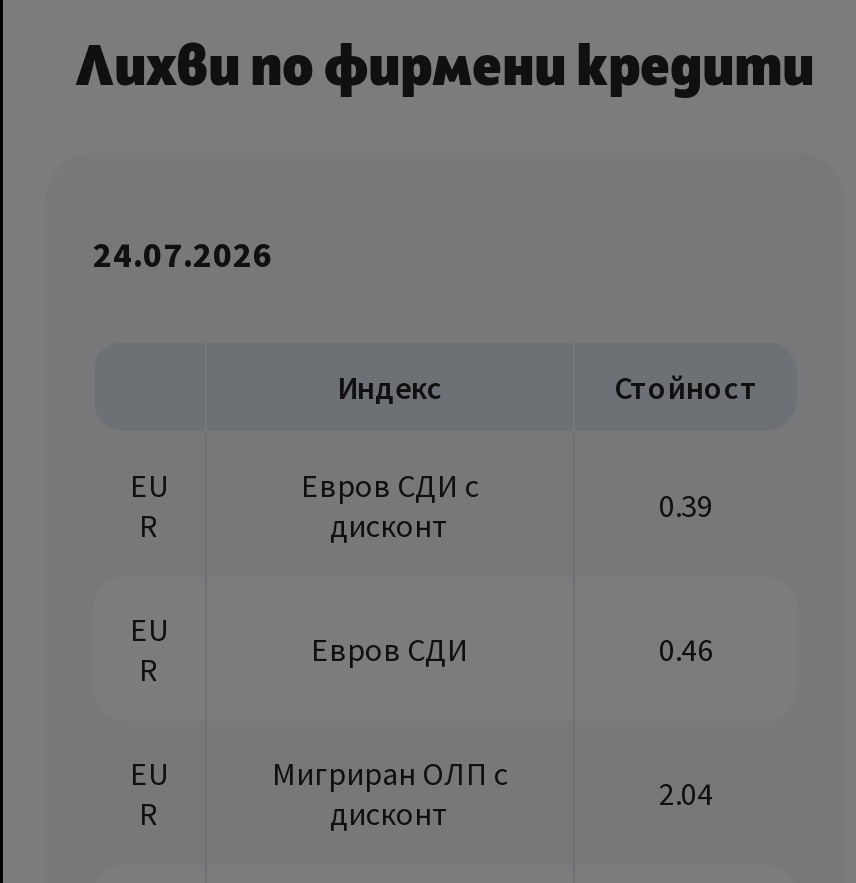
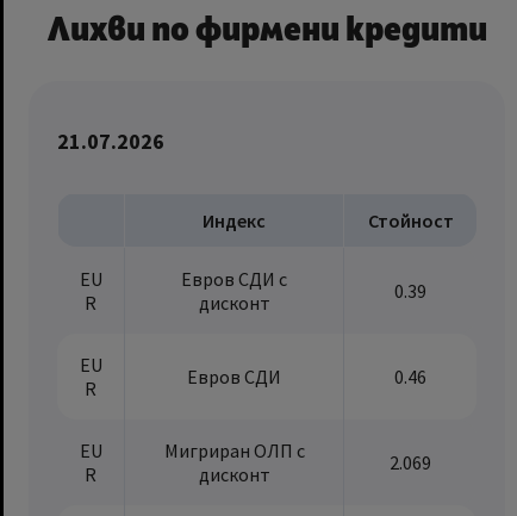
- 24.07.2026
+ 21.07.2026

- 2.04
+ 2.069
